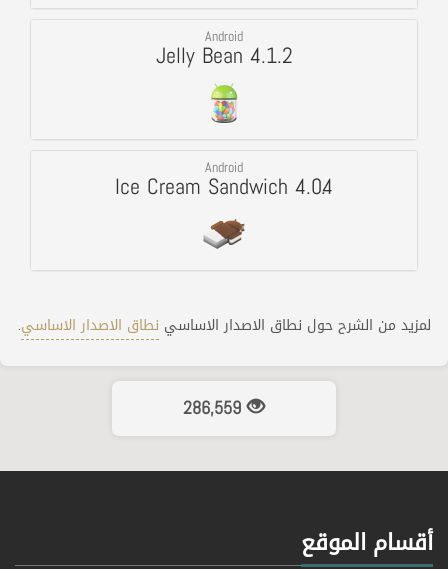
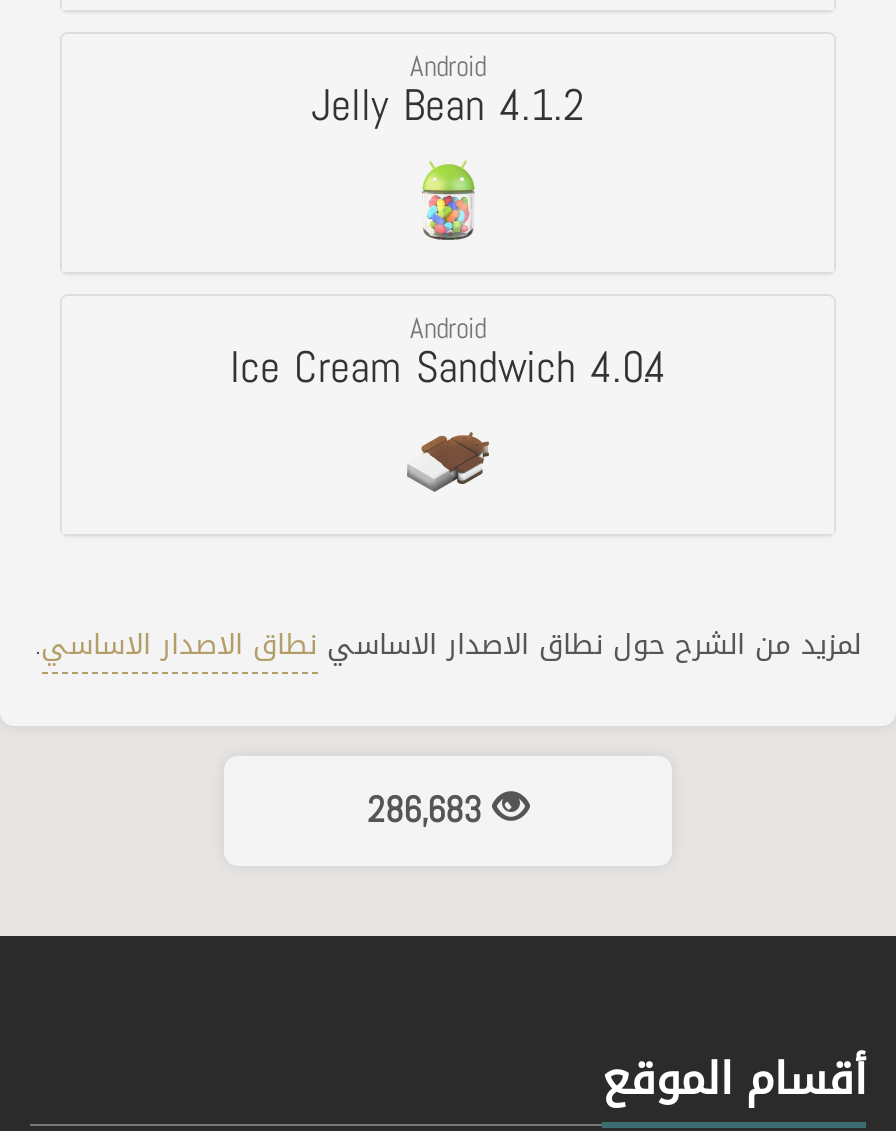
- 286,559
+ 286,683
